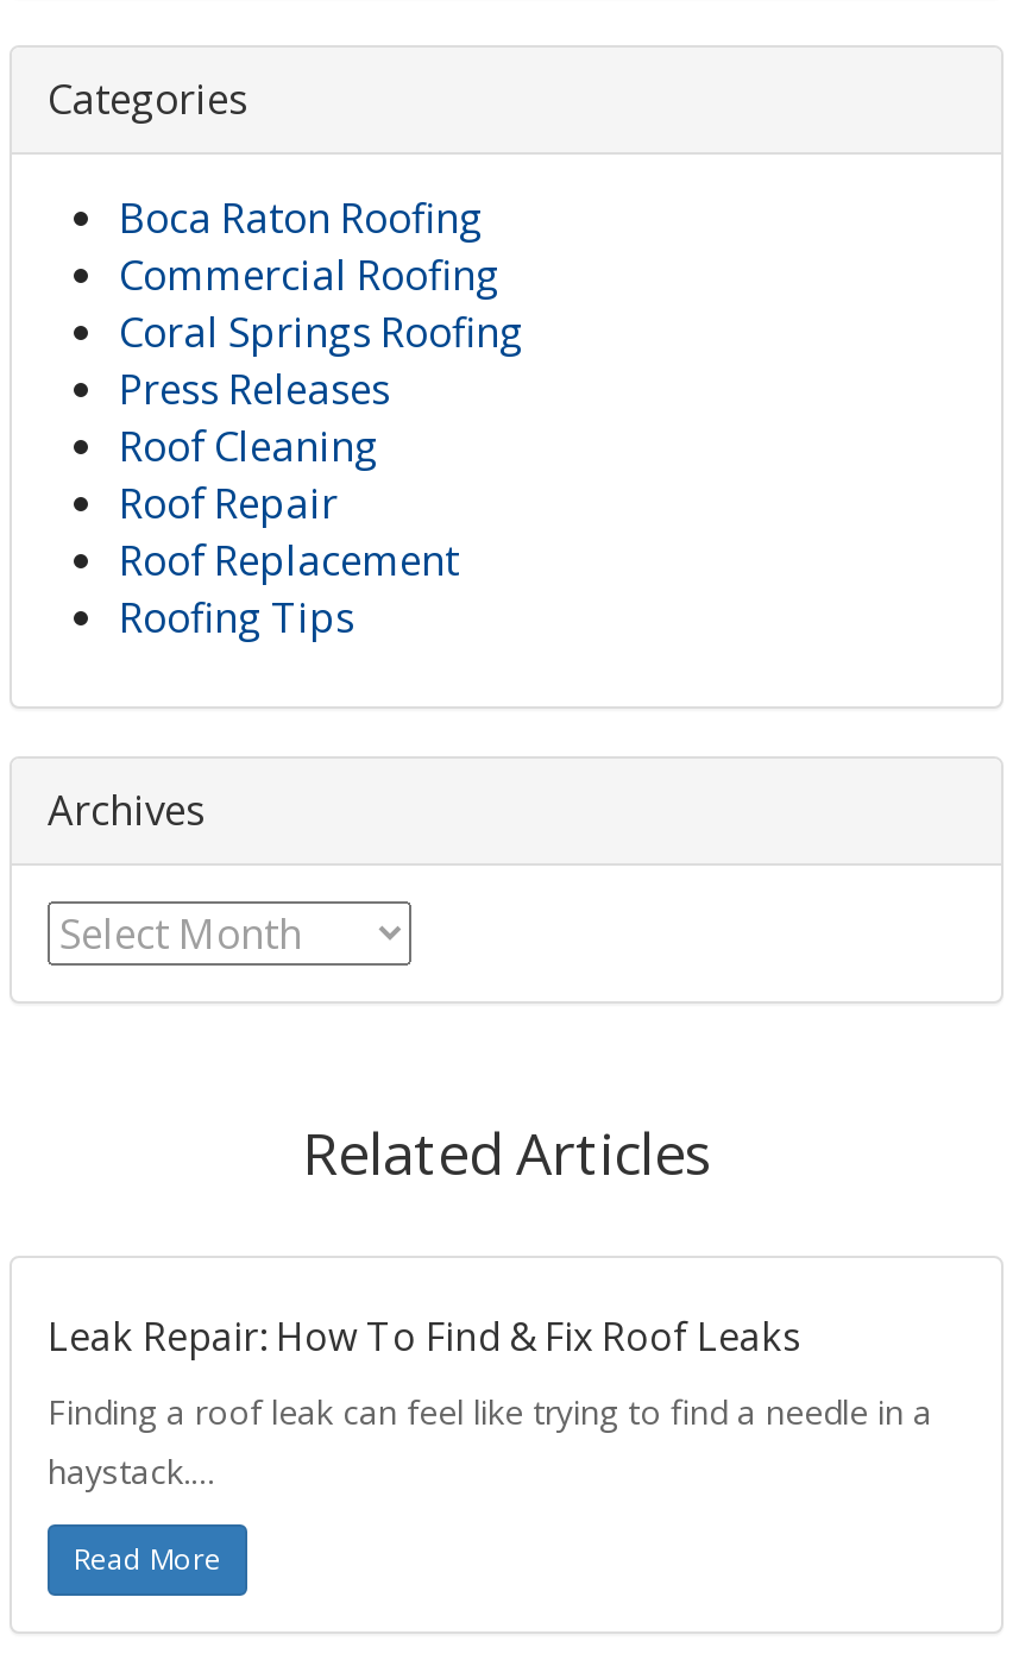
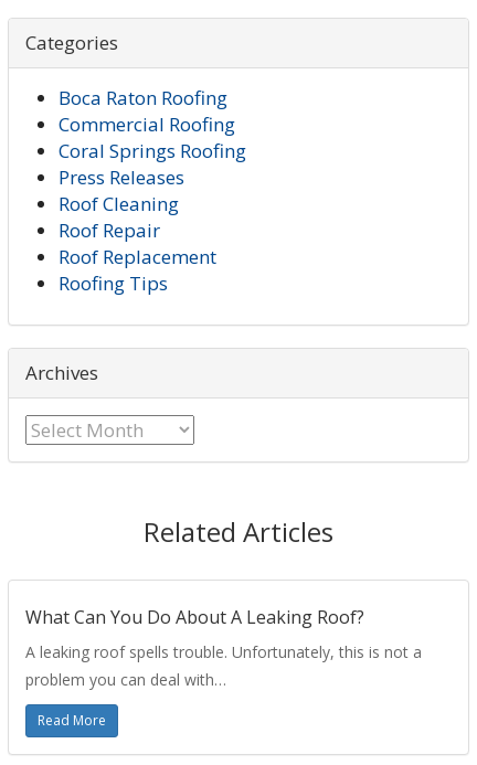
- Leak Repair: How To Find & Fix Roof Leaks
+ What Can You Do About A Leaking Roof?

- Finding a roof leak can feel like trying to find a needle in a
- haystack.…
+ A leaking roof spells trouble. Unfortunately, this is not a
+ problem you can deal with…
